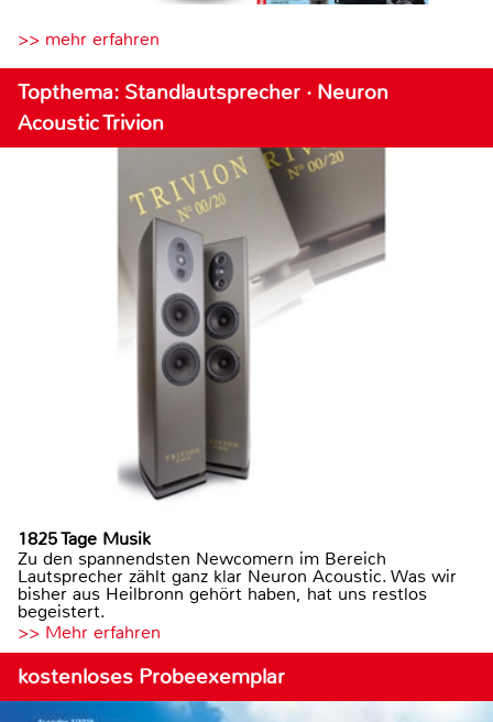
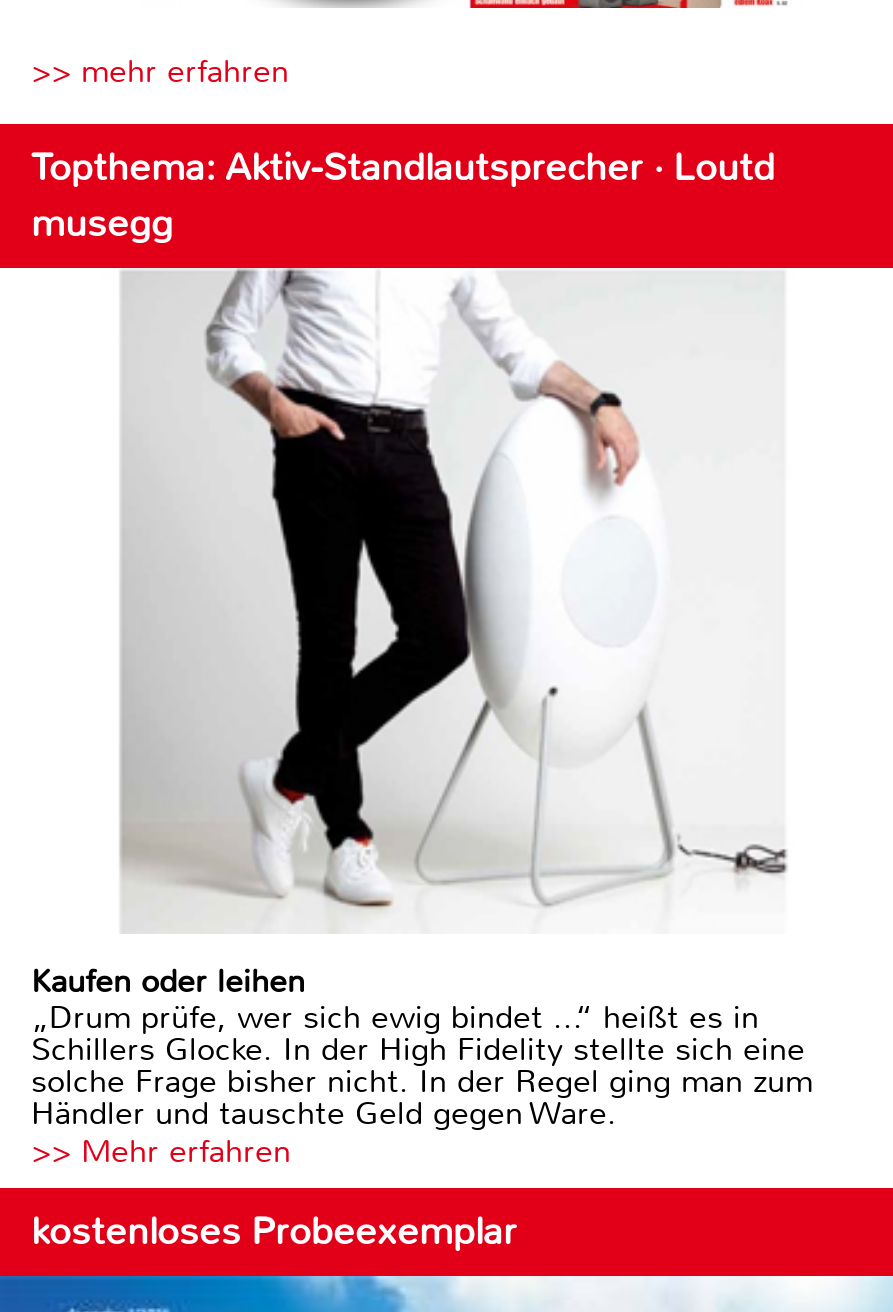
- Topthema: Standlautsprecher · Neuron
- Acoustic Trivion
+ Topthema: Aktiv-Standlautsprecher · Loutd
+ musegg

- [image]
- 1825 Tage Musik
- Zu den spannendsten Newcomern im Bereich
- Lautsprecher zählt ganz klar Neuron Acoustic. Was wir
- bisher aus Heilbronn gehört haben, hat uns restlos
- begeistert.
+ [image]
+ Kaufen oder leihen
+ „Drum prüfe, wer sich ewig bindet ...“ heißt es in
+ Schillers Glocke. In der High Fidelity stellte sich eine
+ solche Frage bisher nicht. In der Regel ging man zum
+ Händler und tauschte Geld gegen Ware.
